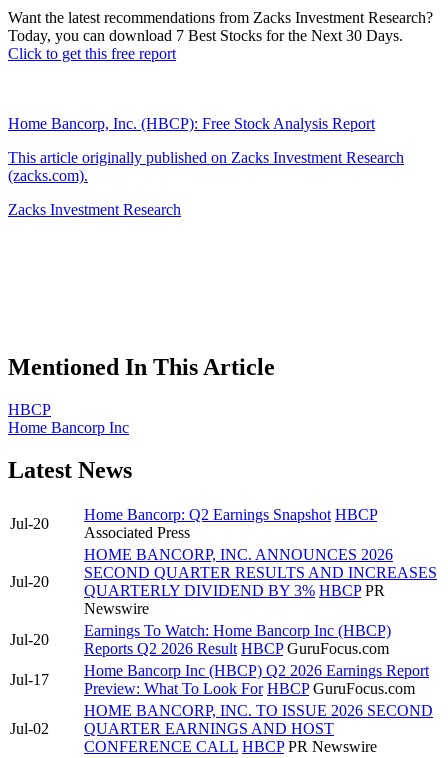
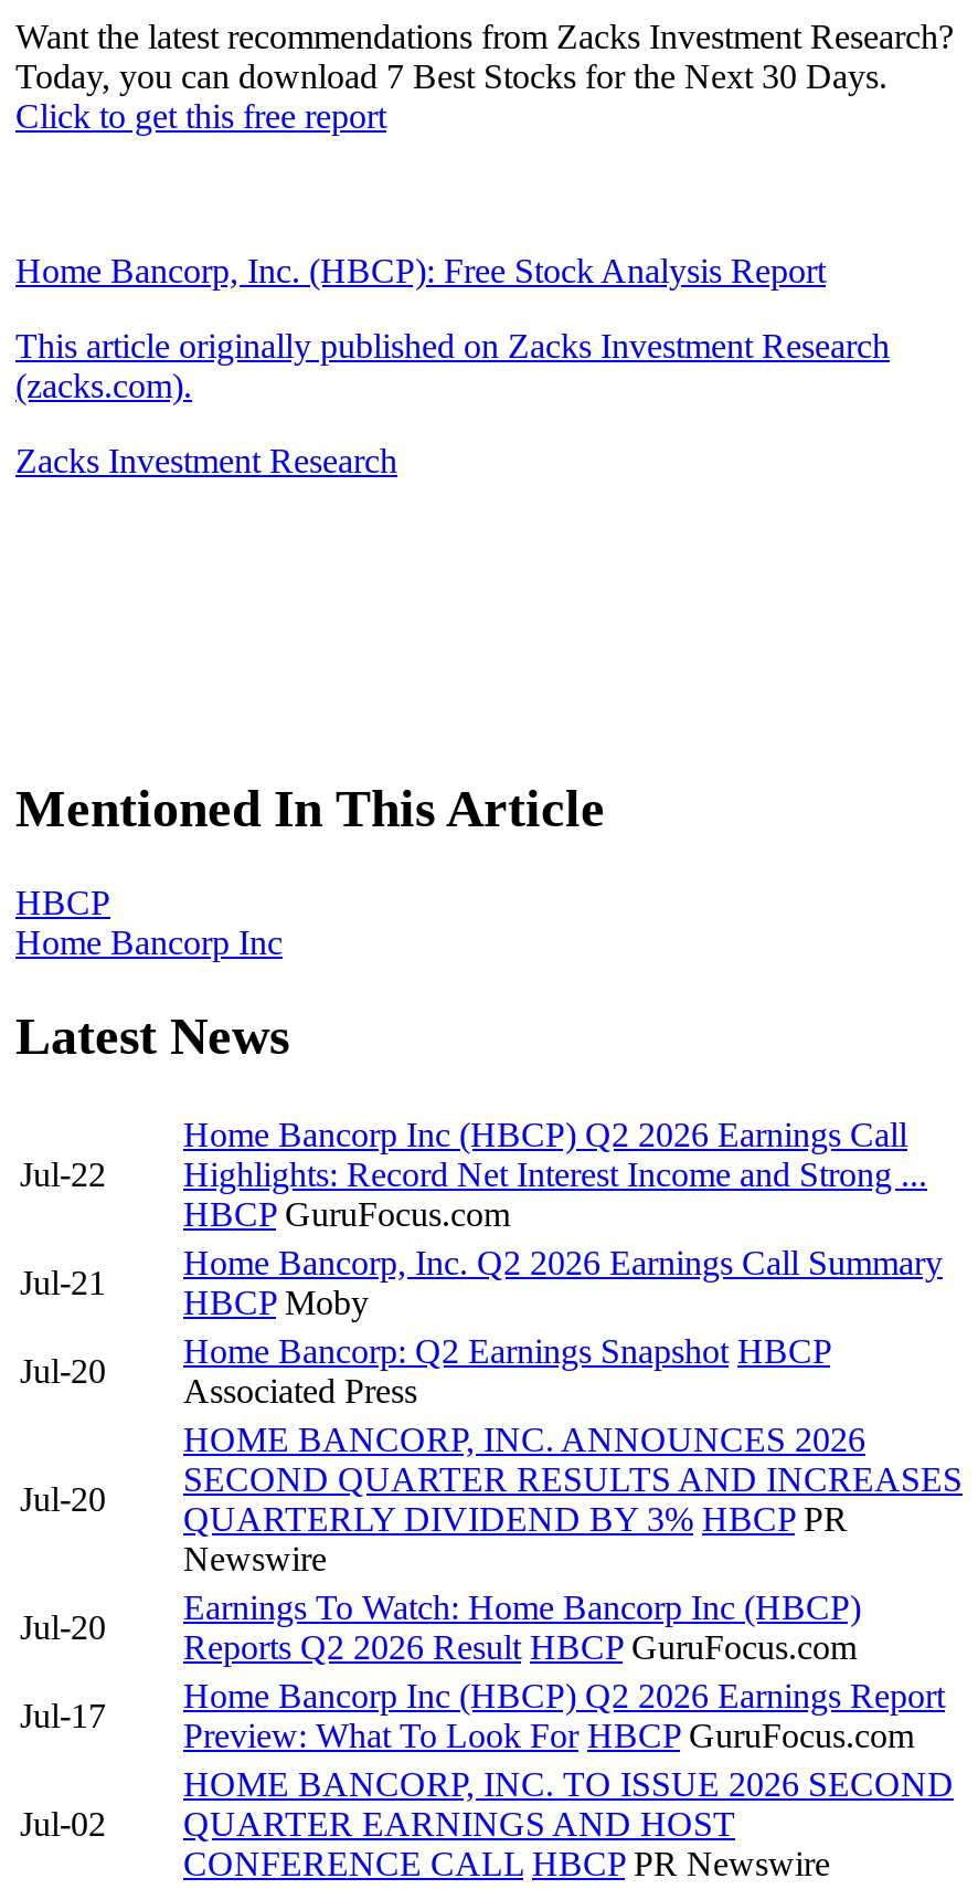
+ Jul-22

+ Home Bancorp Inc (HBCP) Q2 2026 Earnings Call
+ Highlights: Record Net Interest Income and Strong ...
+ HBCP GuruFocus.com
+ Jul-21

+ Home Bancorp, Inc. Q2 2026 Earnings Call Summary
+ HBCP Moby
